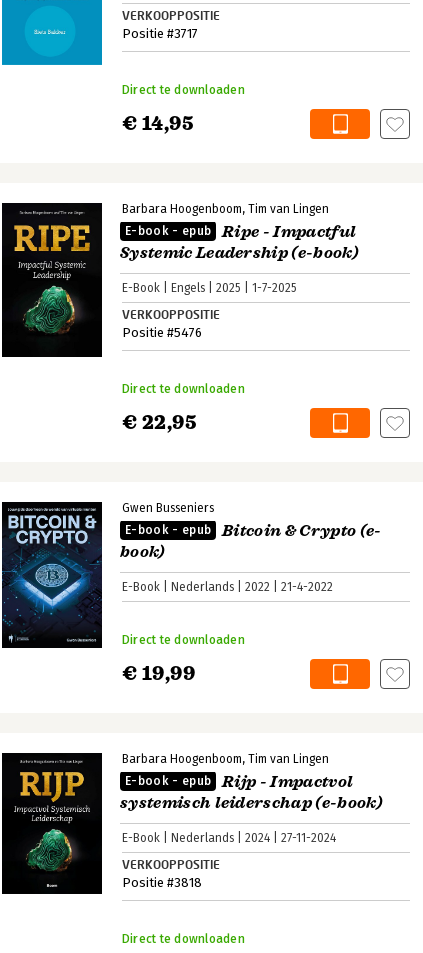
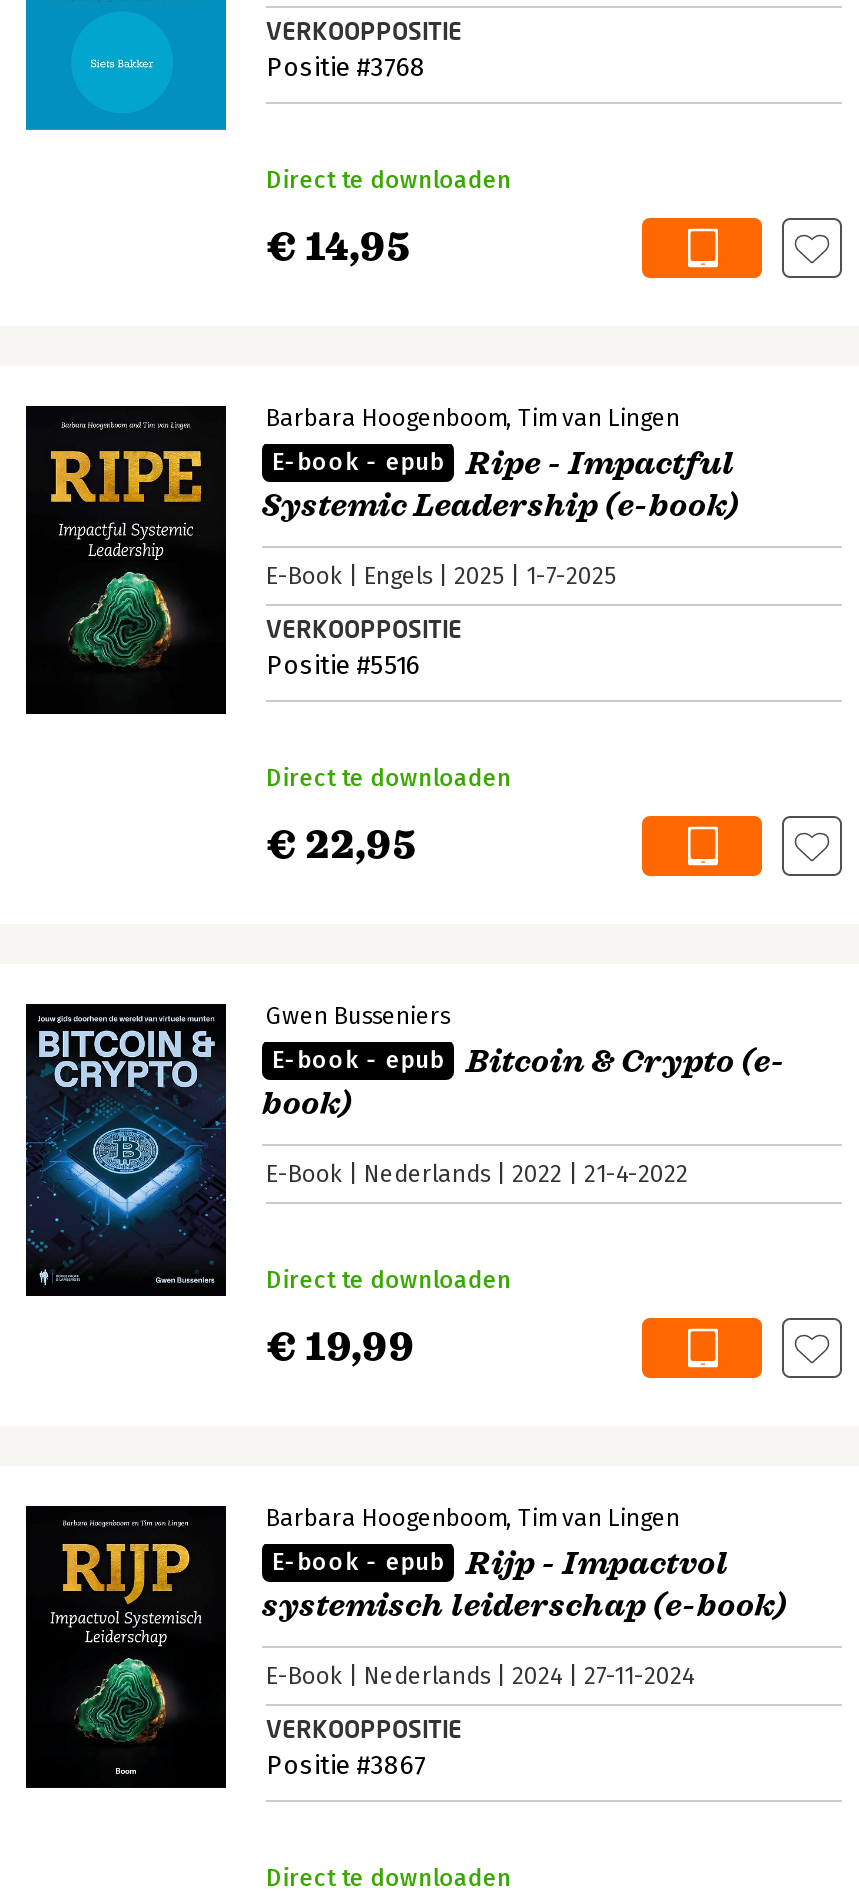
- Positie #3717
+ Positie #3768

- Positie #5476
+ Positie #5516

- Positie #3818
+ Positie #3867
